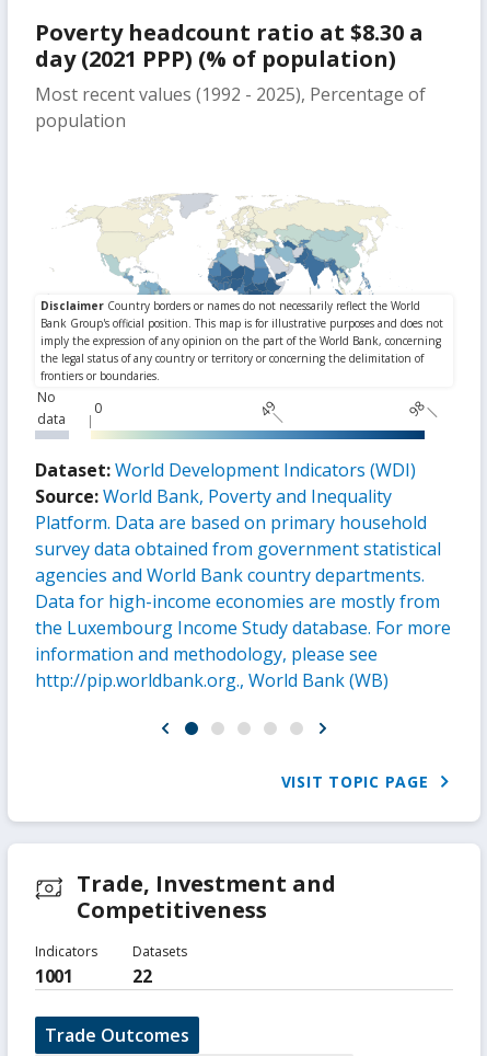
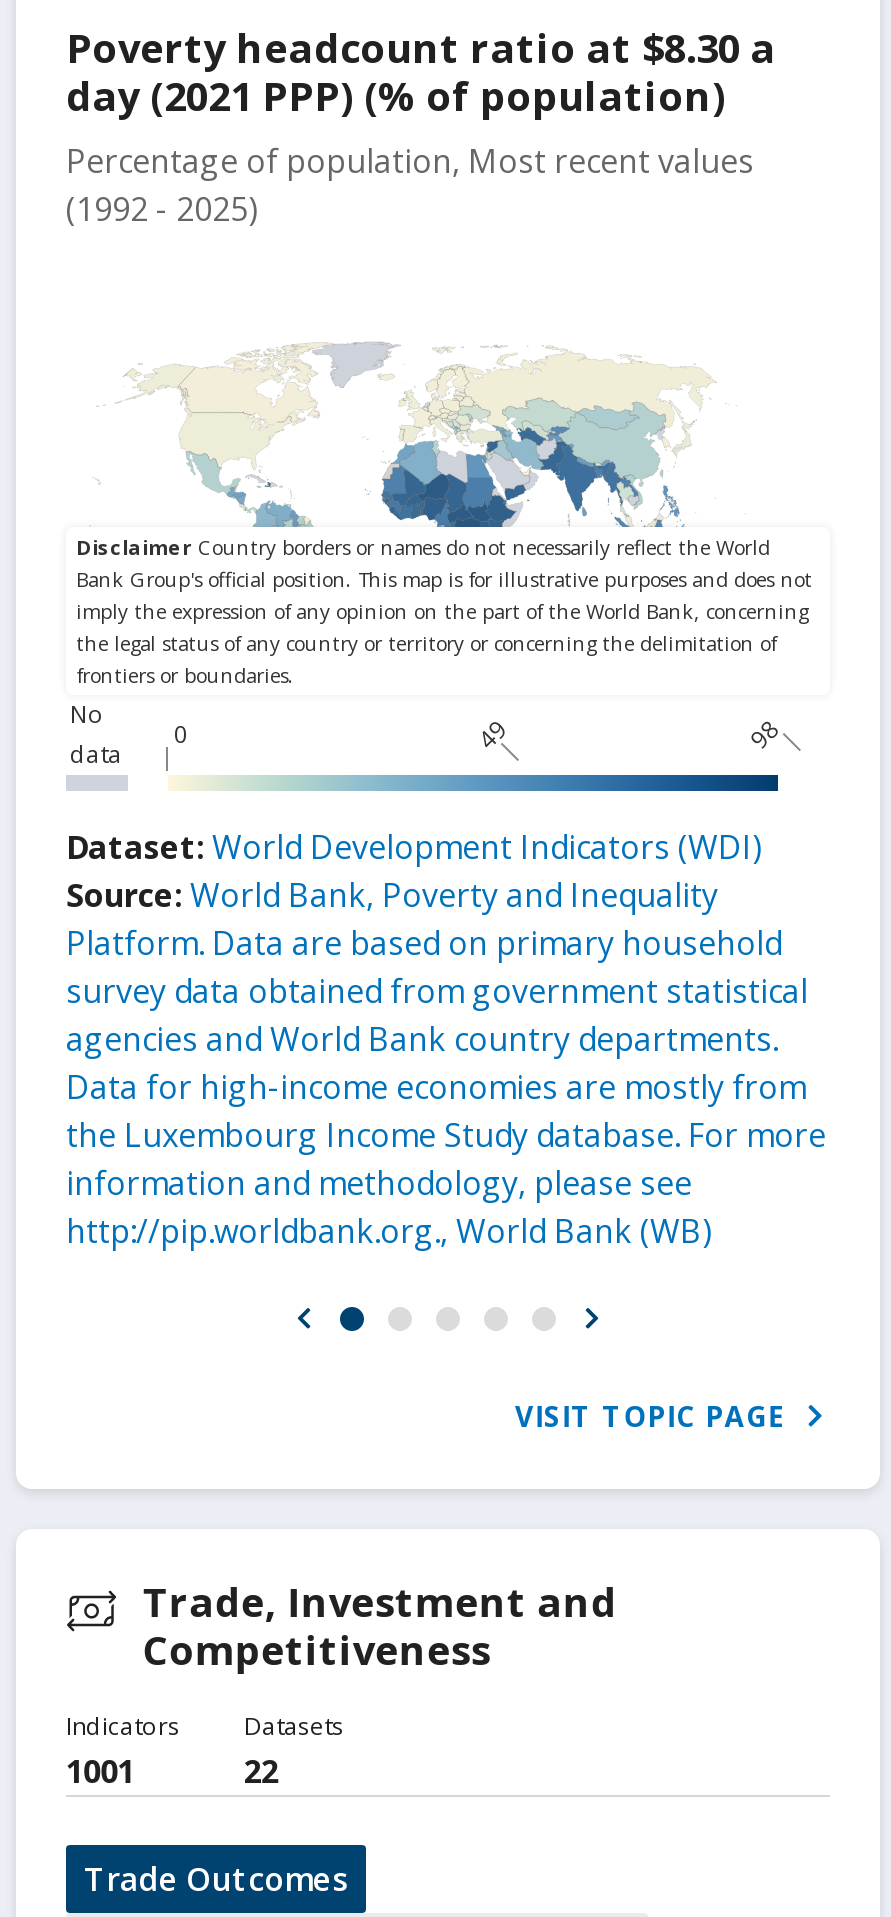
- Most recent values (1992 - 2025), Percentage of
- population
+ Percentage of population, Most recent values
+ (1992 - 2025)
